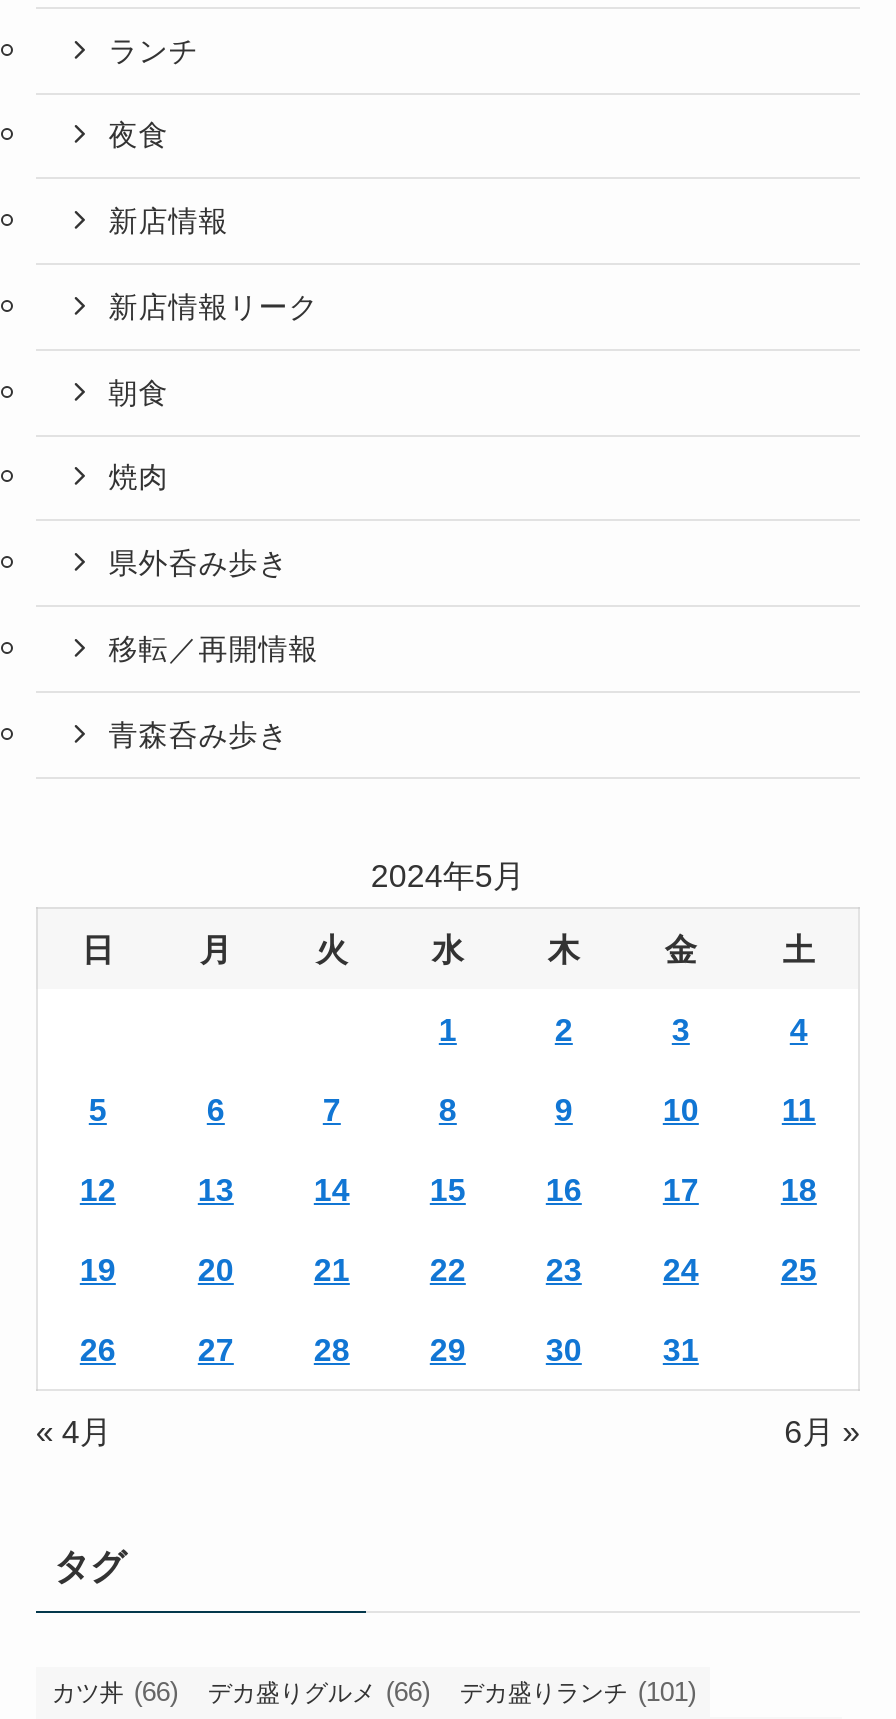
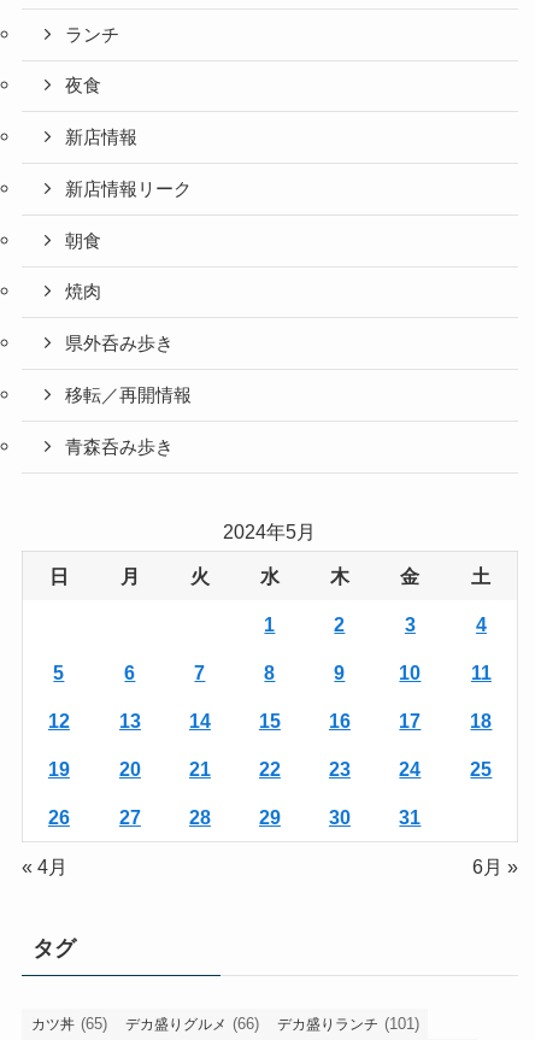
- カツ丼(66) デカ盛りグルメ(66) デカ盛りランチ(101)
+ カツ丼(65) デカ盛りグルメ(66) デカ盛りランチ(101)
